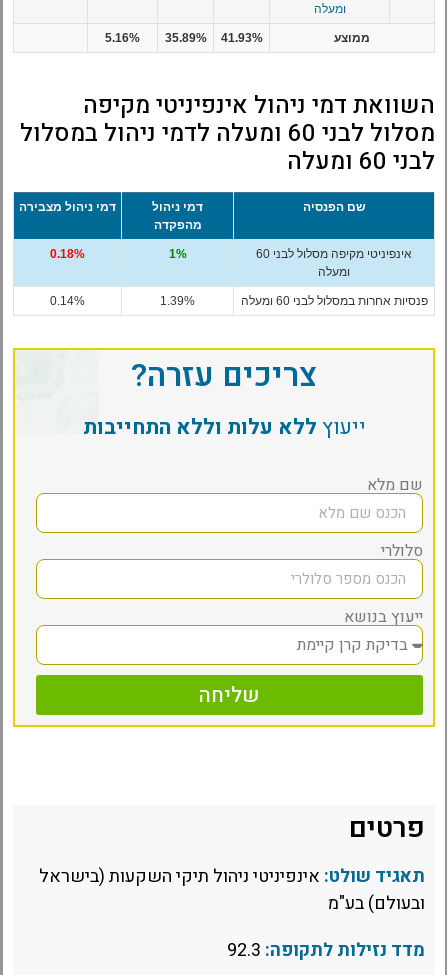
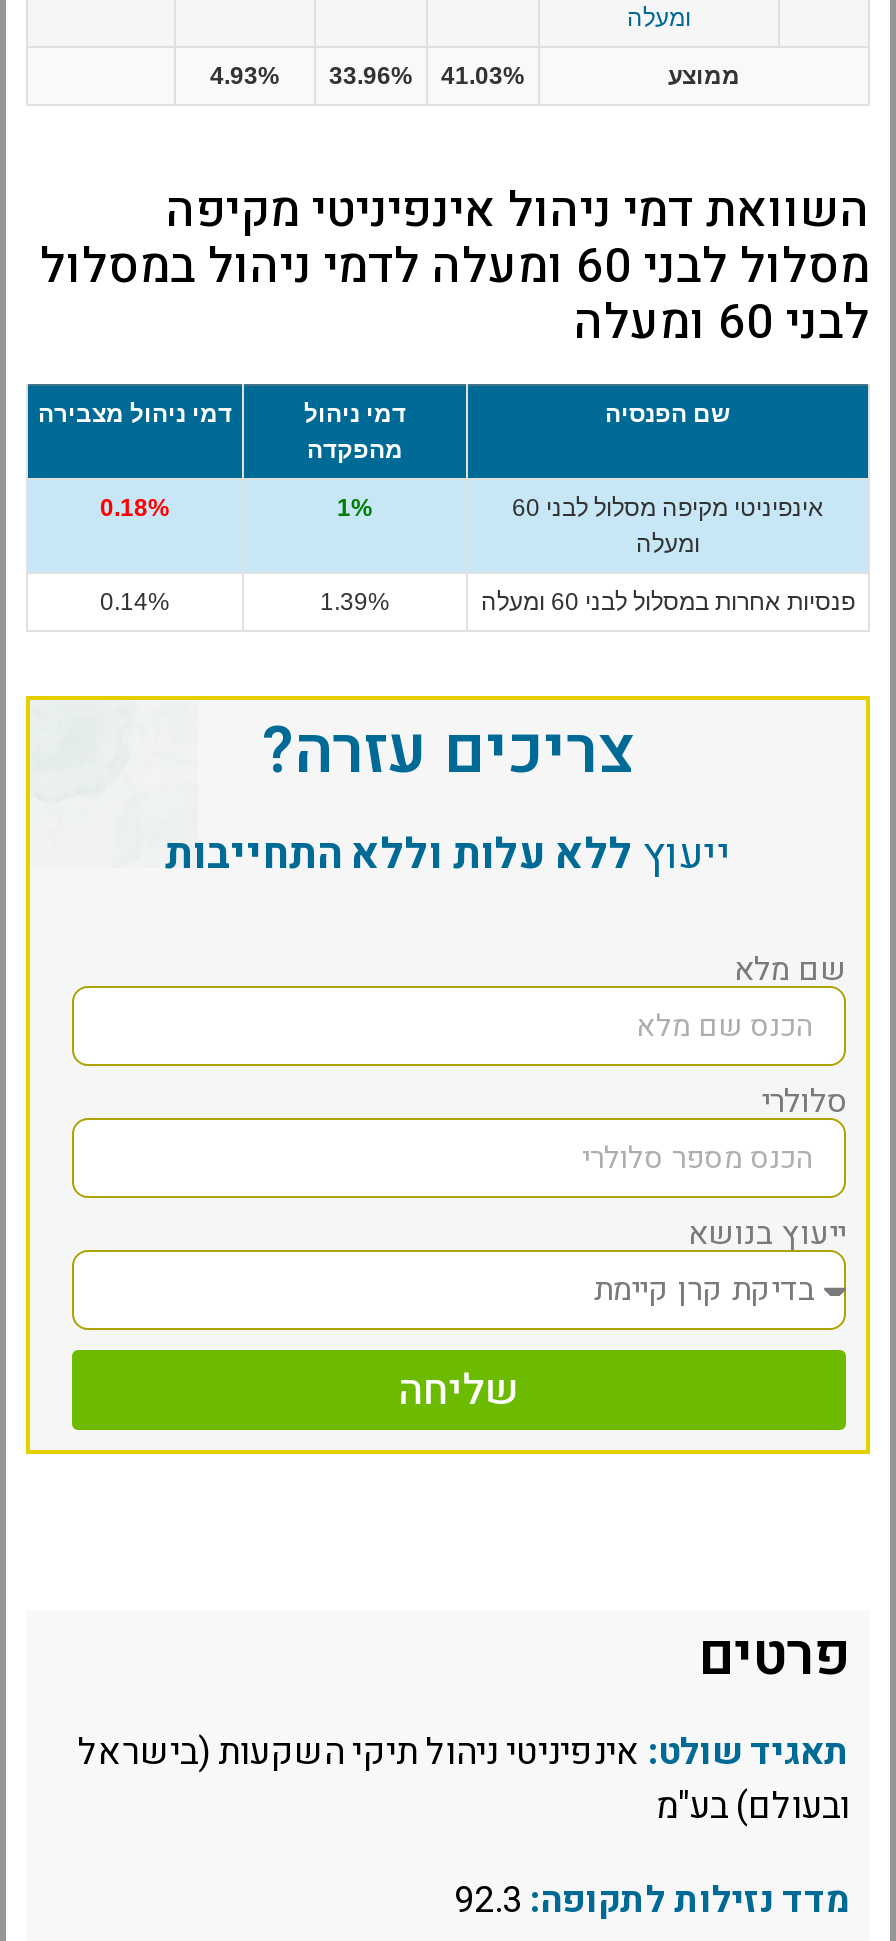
- 5.16%
+ 4.93%

- 35.89%
+ 33.96%

- 41.93%
+ 41.03%
